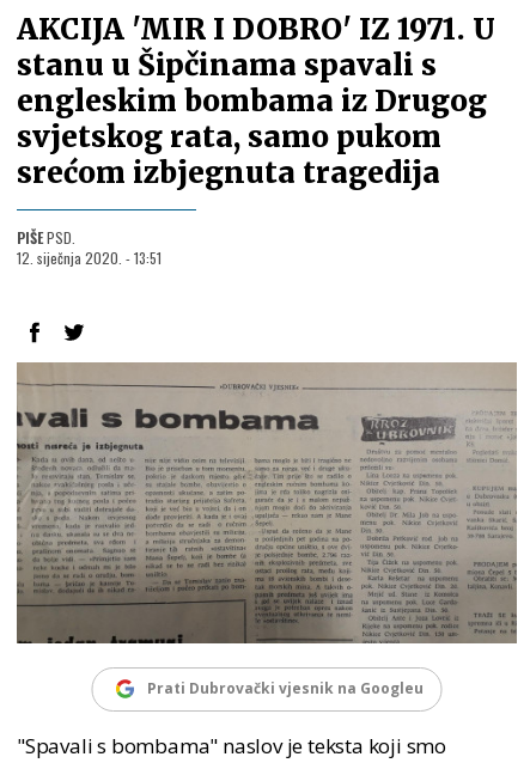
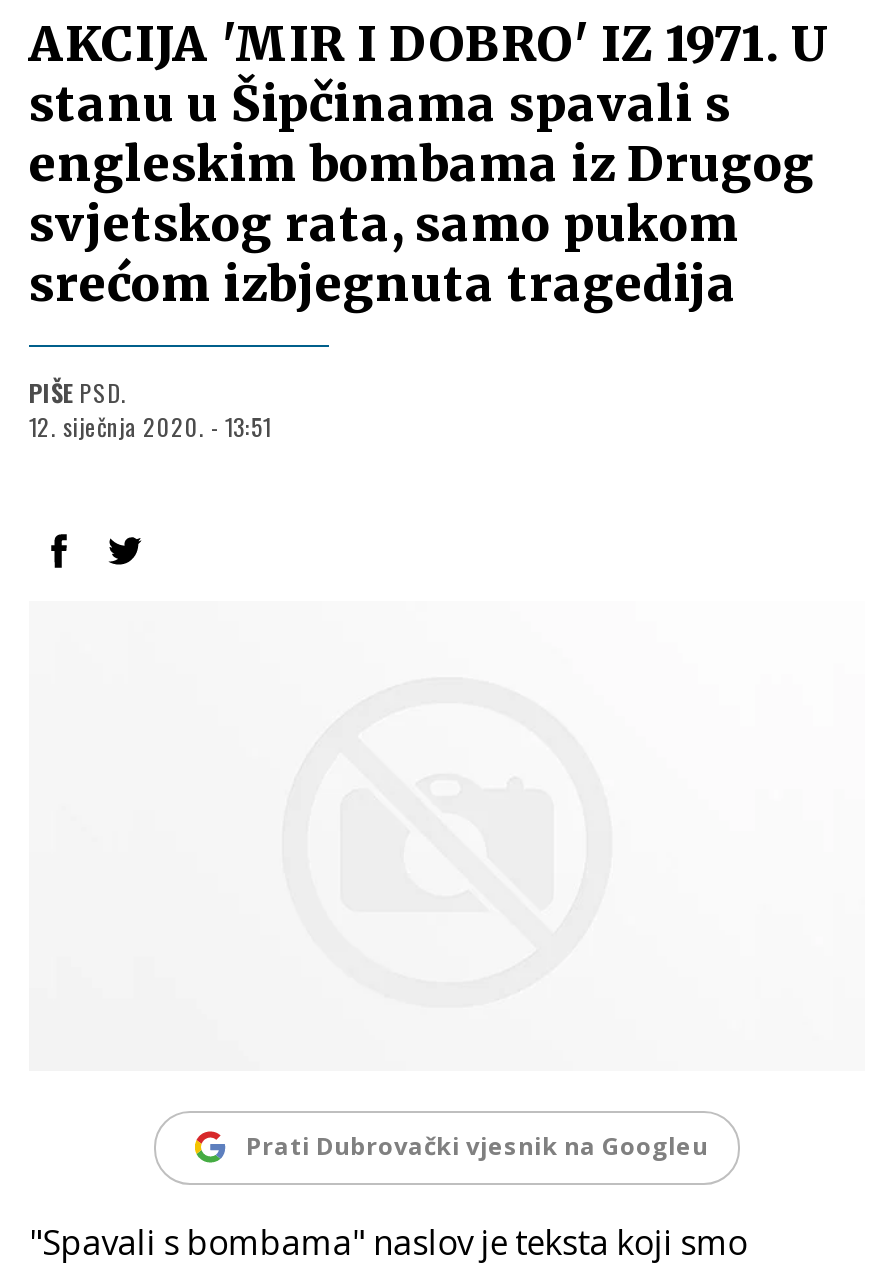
- [image]
